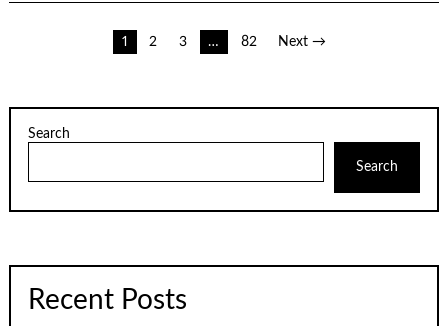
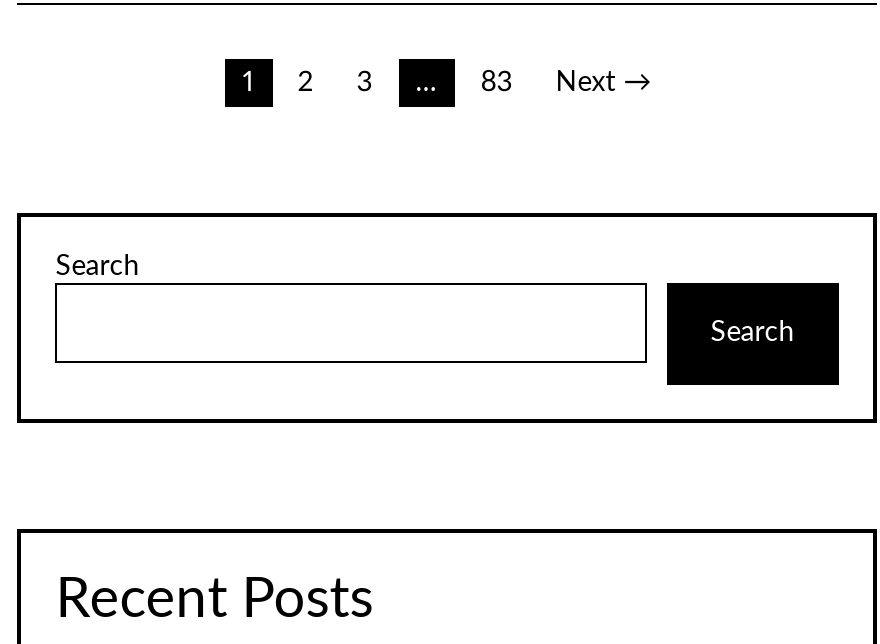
- 82
+ 83
